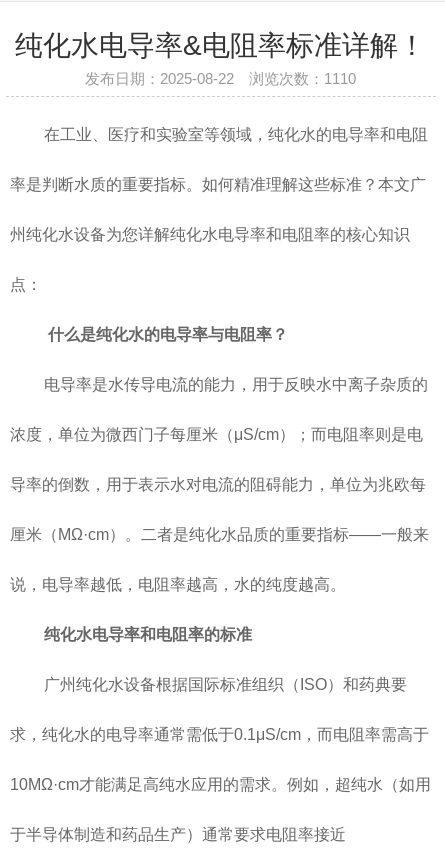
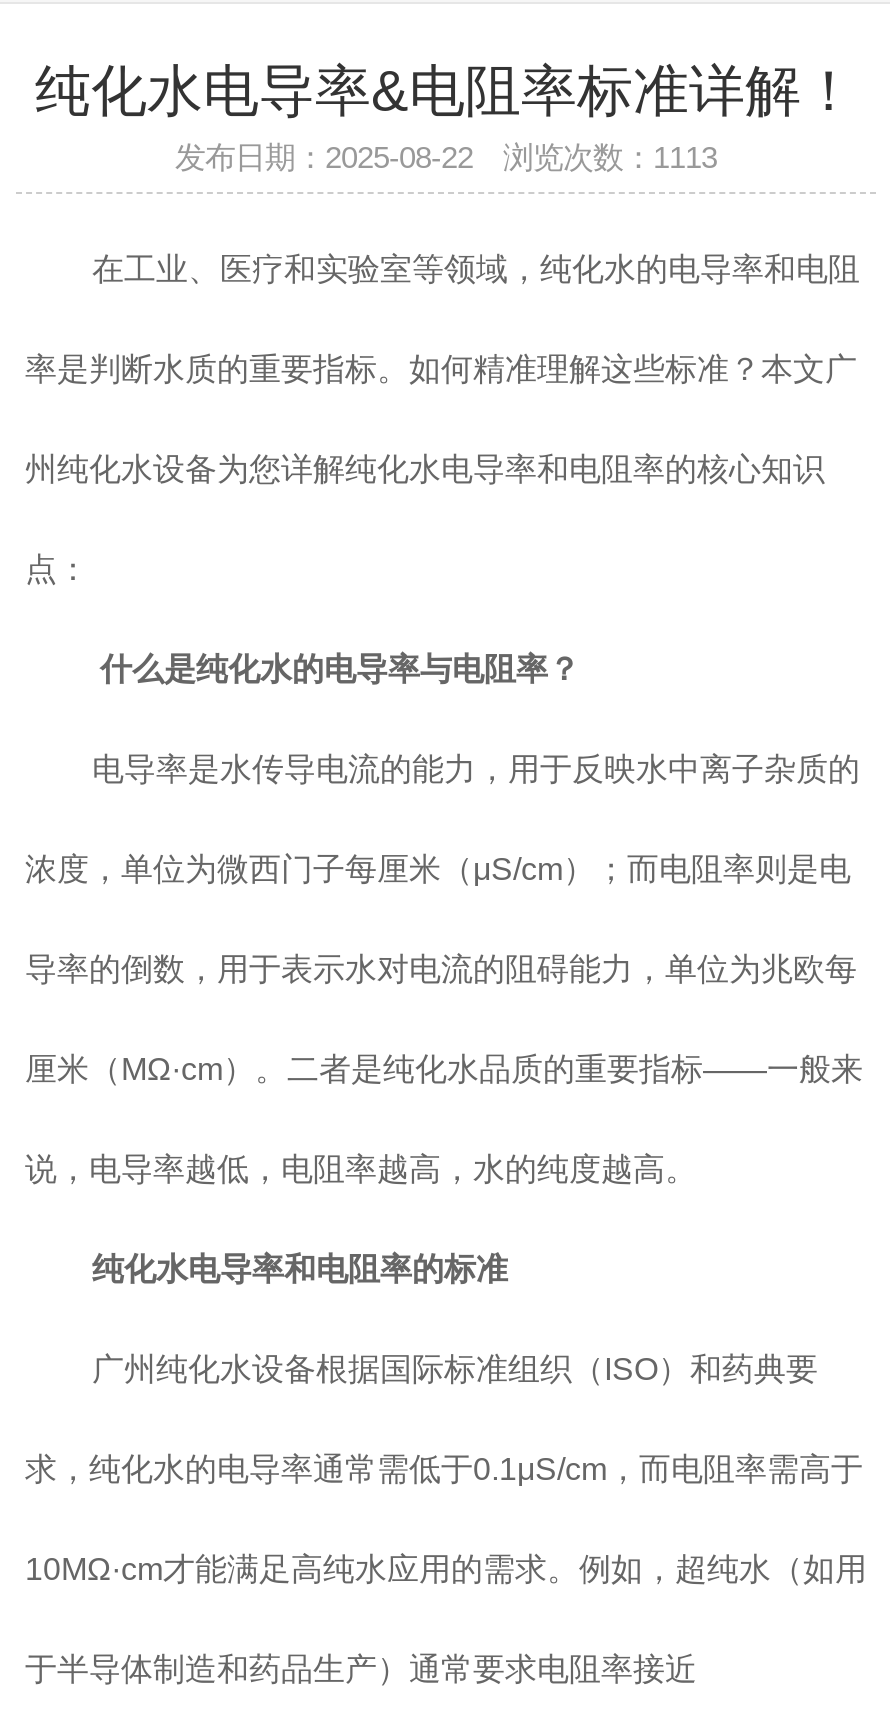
- 发布日期：2025-08-22 浏览次数：1110
+ 发布日期：2025-08-22 浏览次数：1113
